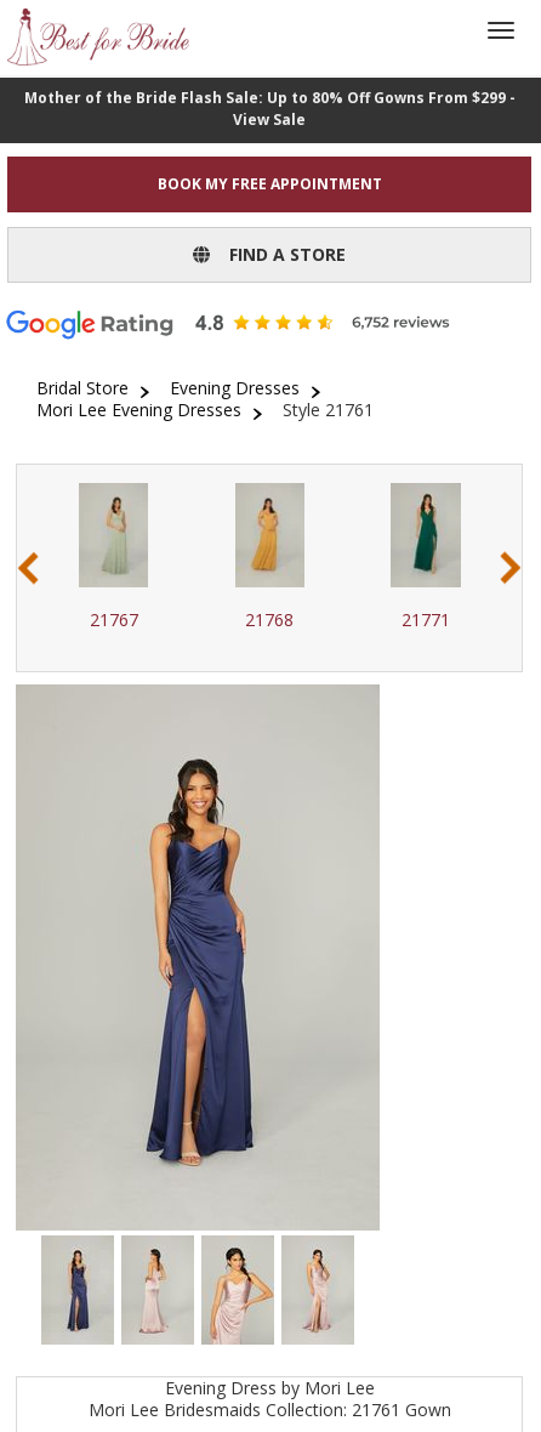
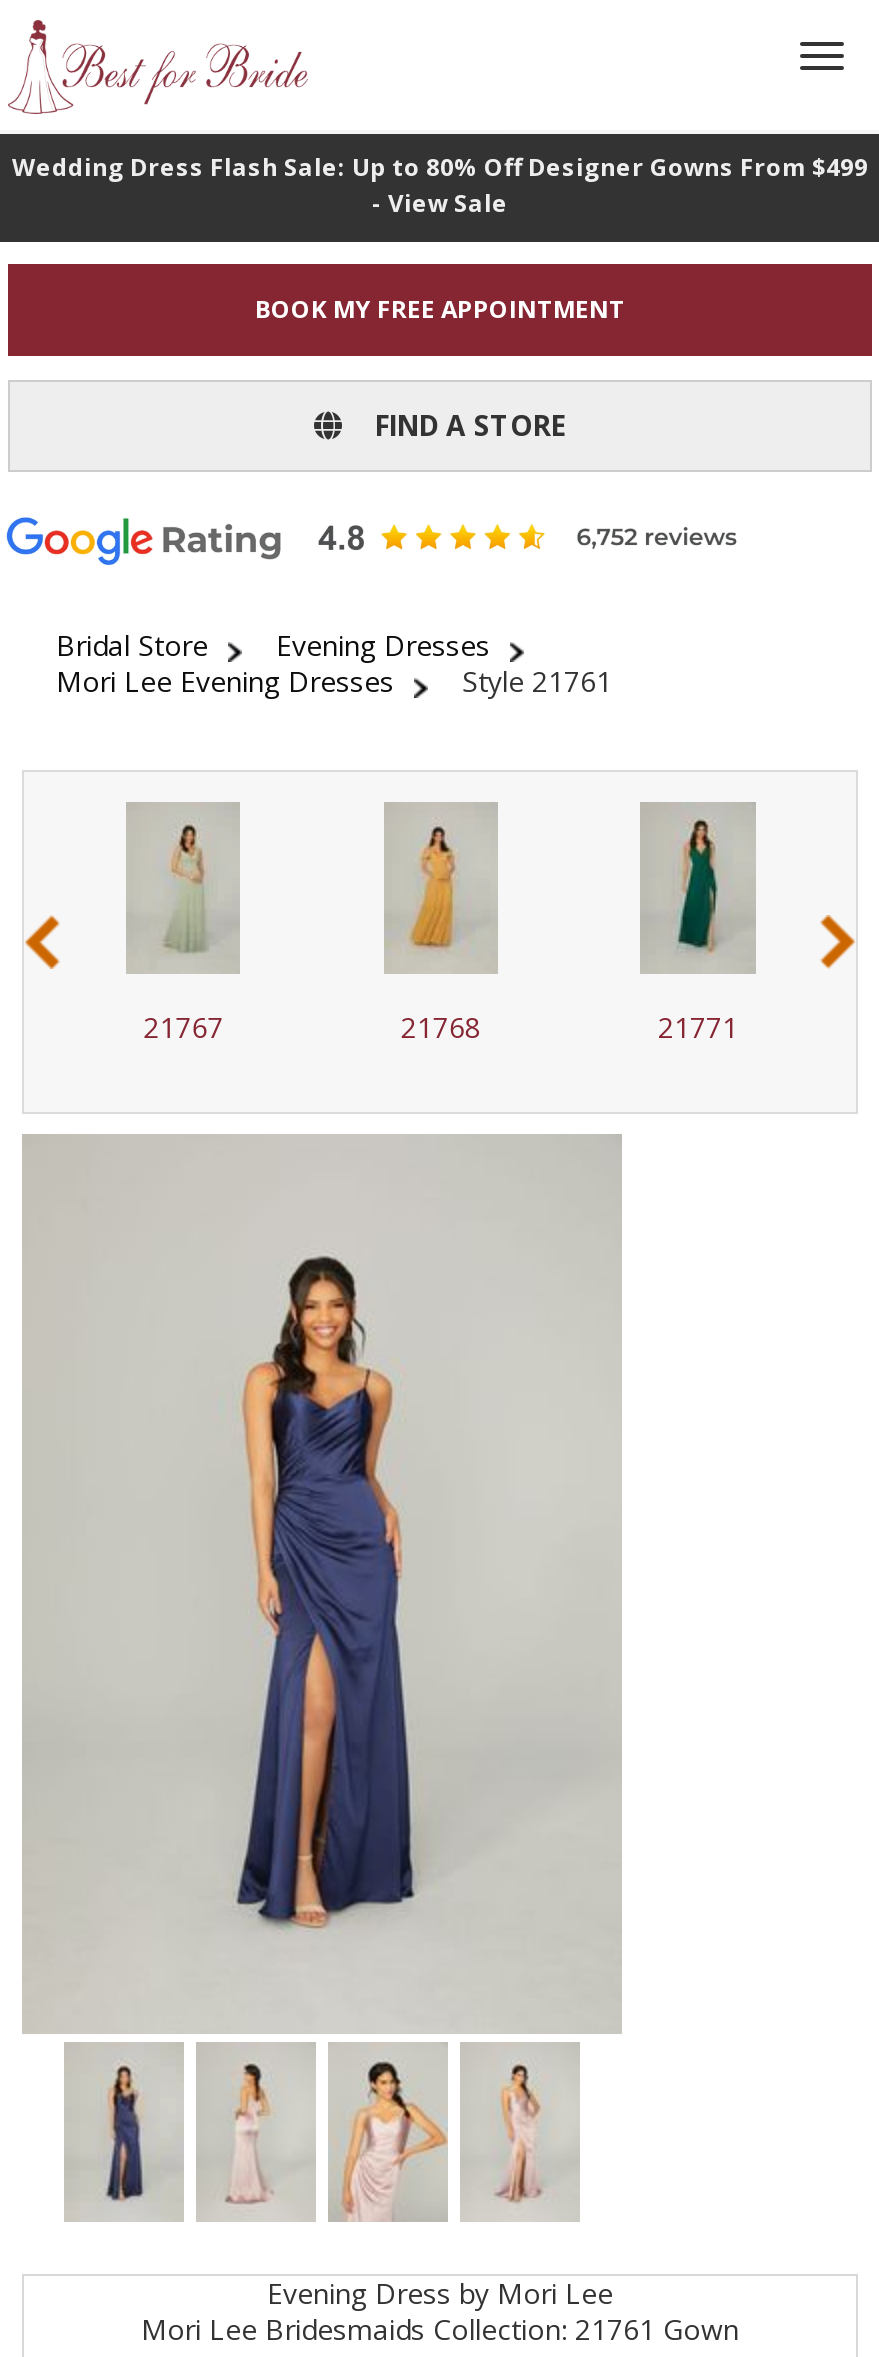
- Mother of the Bride Flash Sale: Up to 80% Off Gowns From $299 -
- View Sale
+ Wedding Dress Flash Sale: Up to 80% Off Designer Gowns From $499
+ - View Sale
